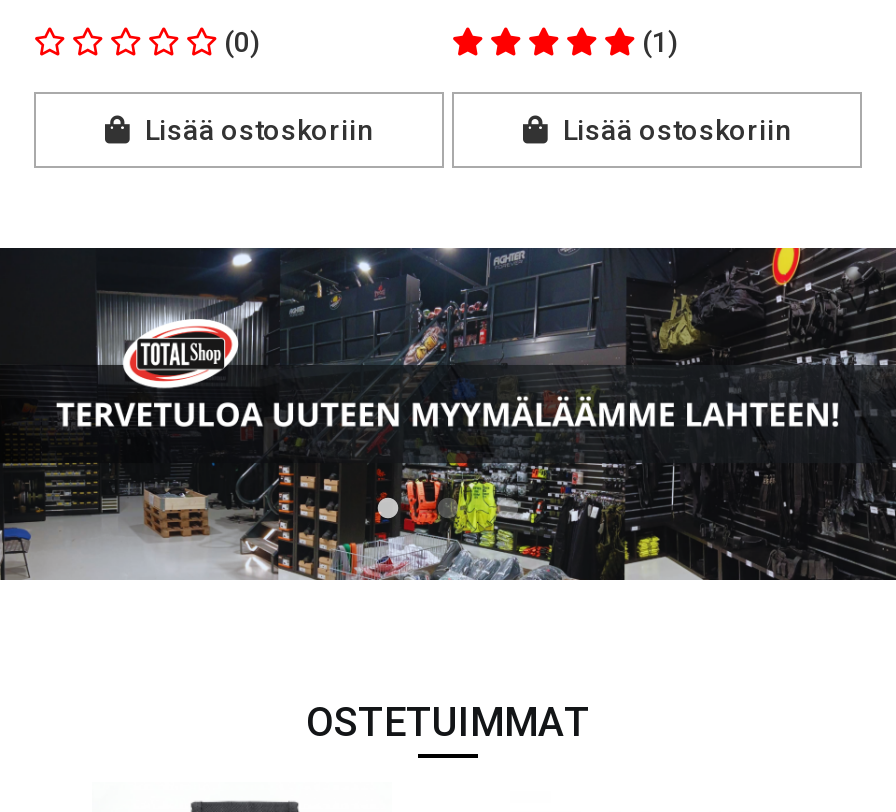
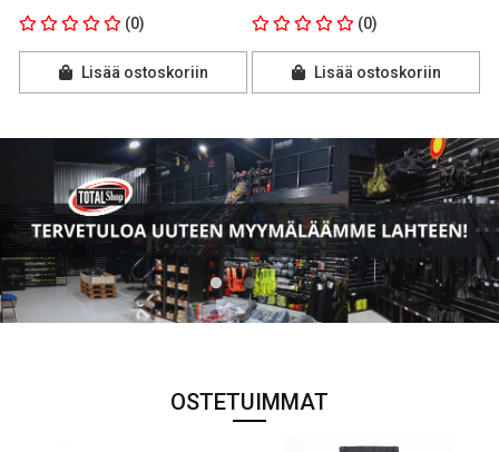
- (1)
+ (0)
